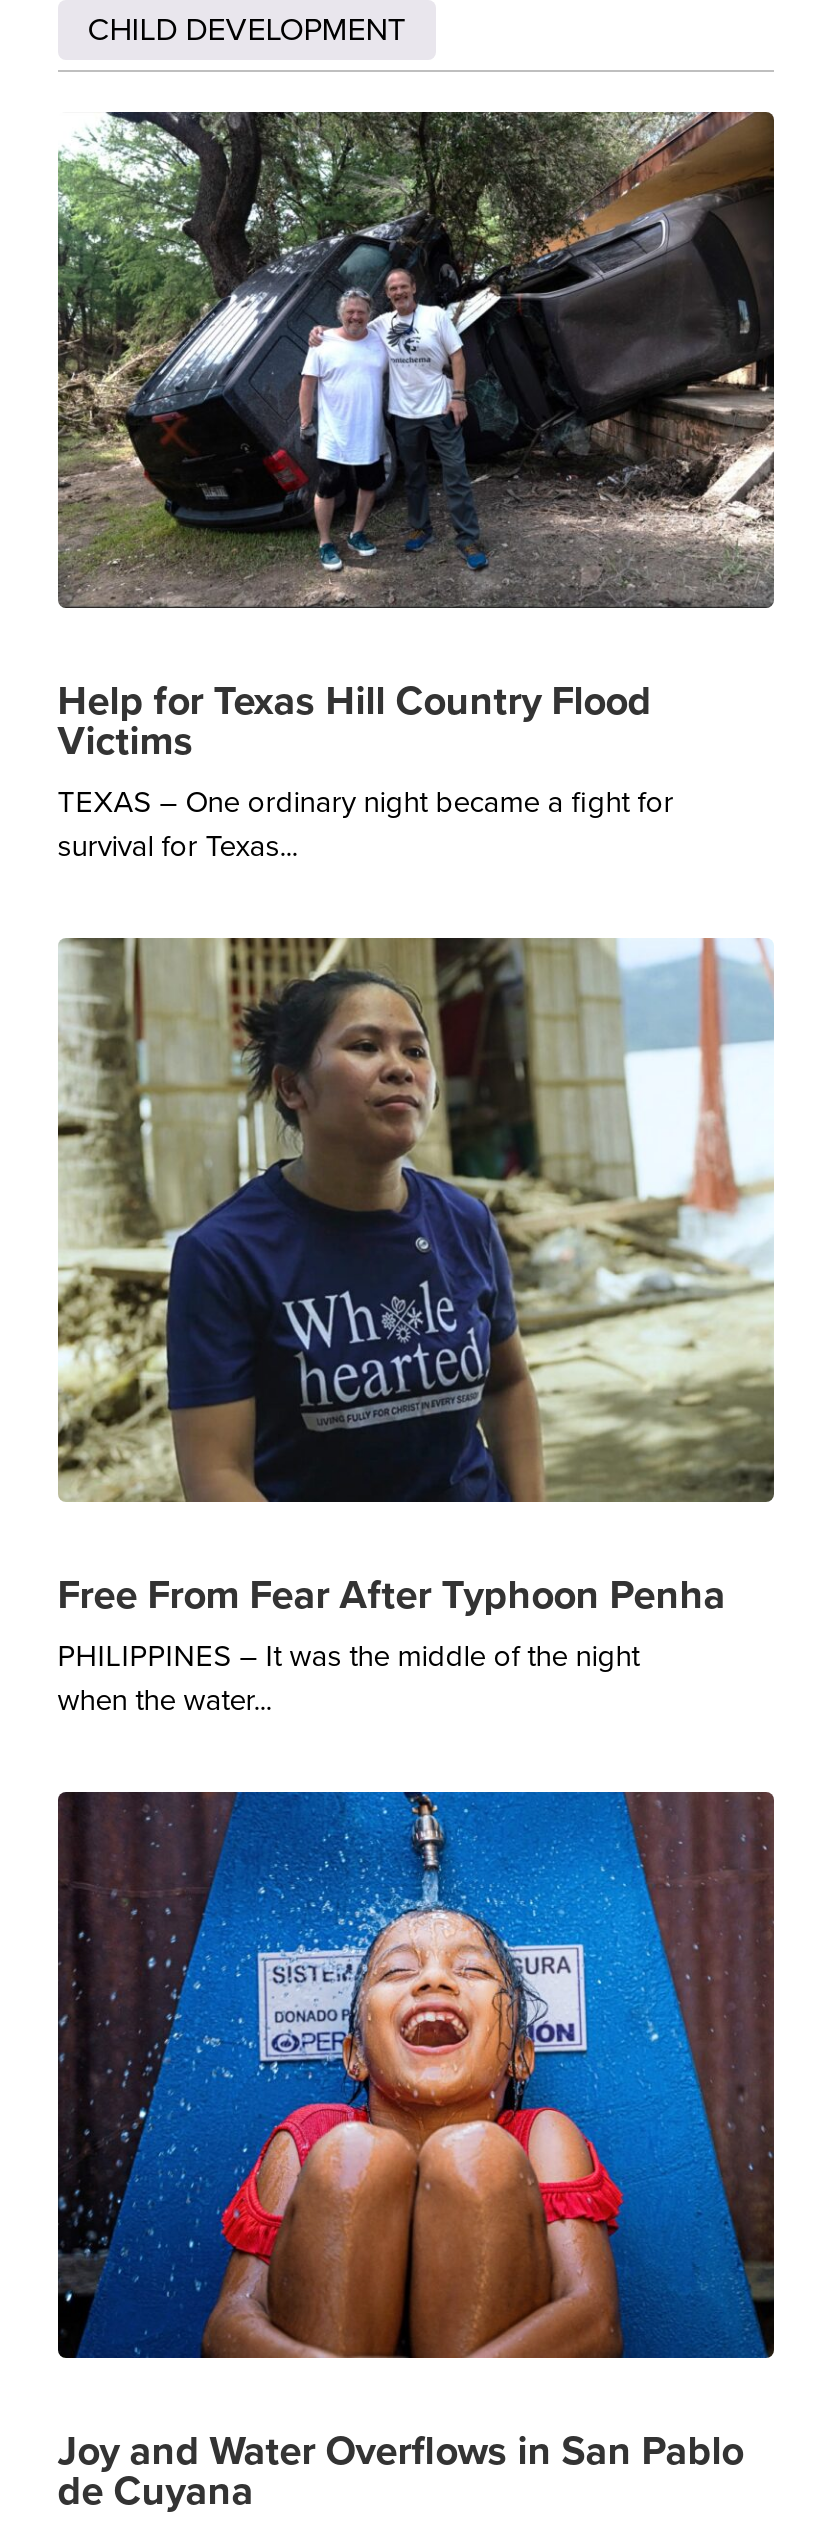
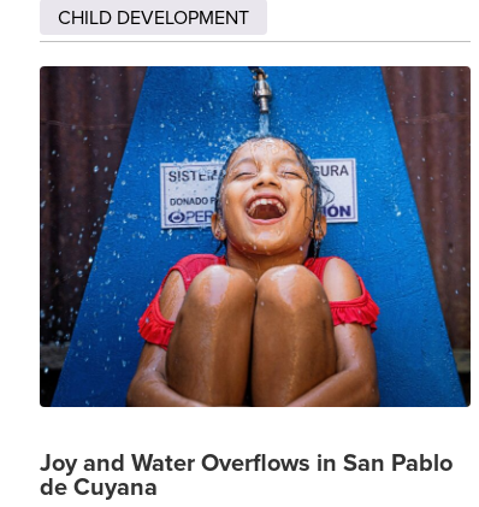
- [image]
- Help for Texas Hill Country Flood
- Victims
- TEXAS – One ordinary night became a fight for
- survival for Texas...

- [image]
- Free From Fear After Typhoon Penha
- PHILIPPINES – It was the middle of the night
- when the water...
